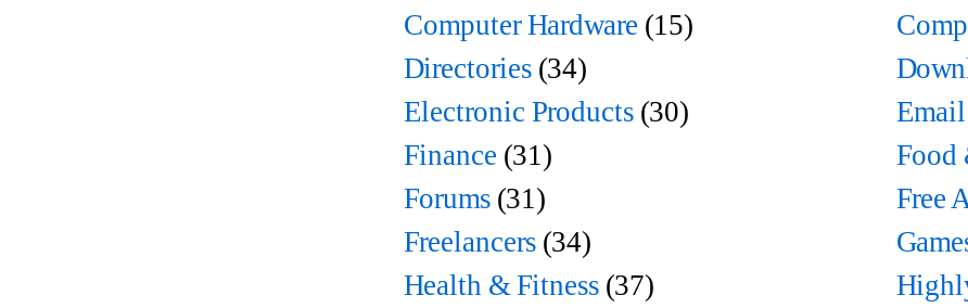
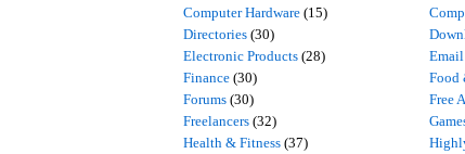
- Directories (34)
+ Directories (30)

- Electronic Products (30)
+ Electronic Products (28)

- Finance (31)
+ Finance (30)

- Forums (31)
+ Forums (30)

- Freelancers (34)
+ Freelancers (32)
